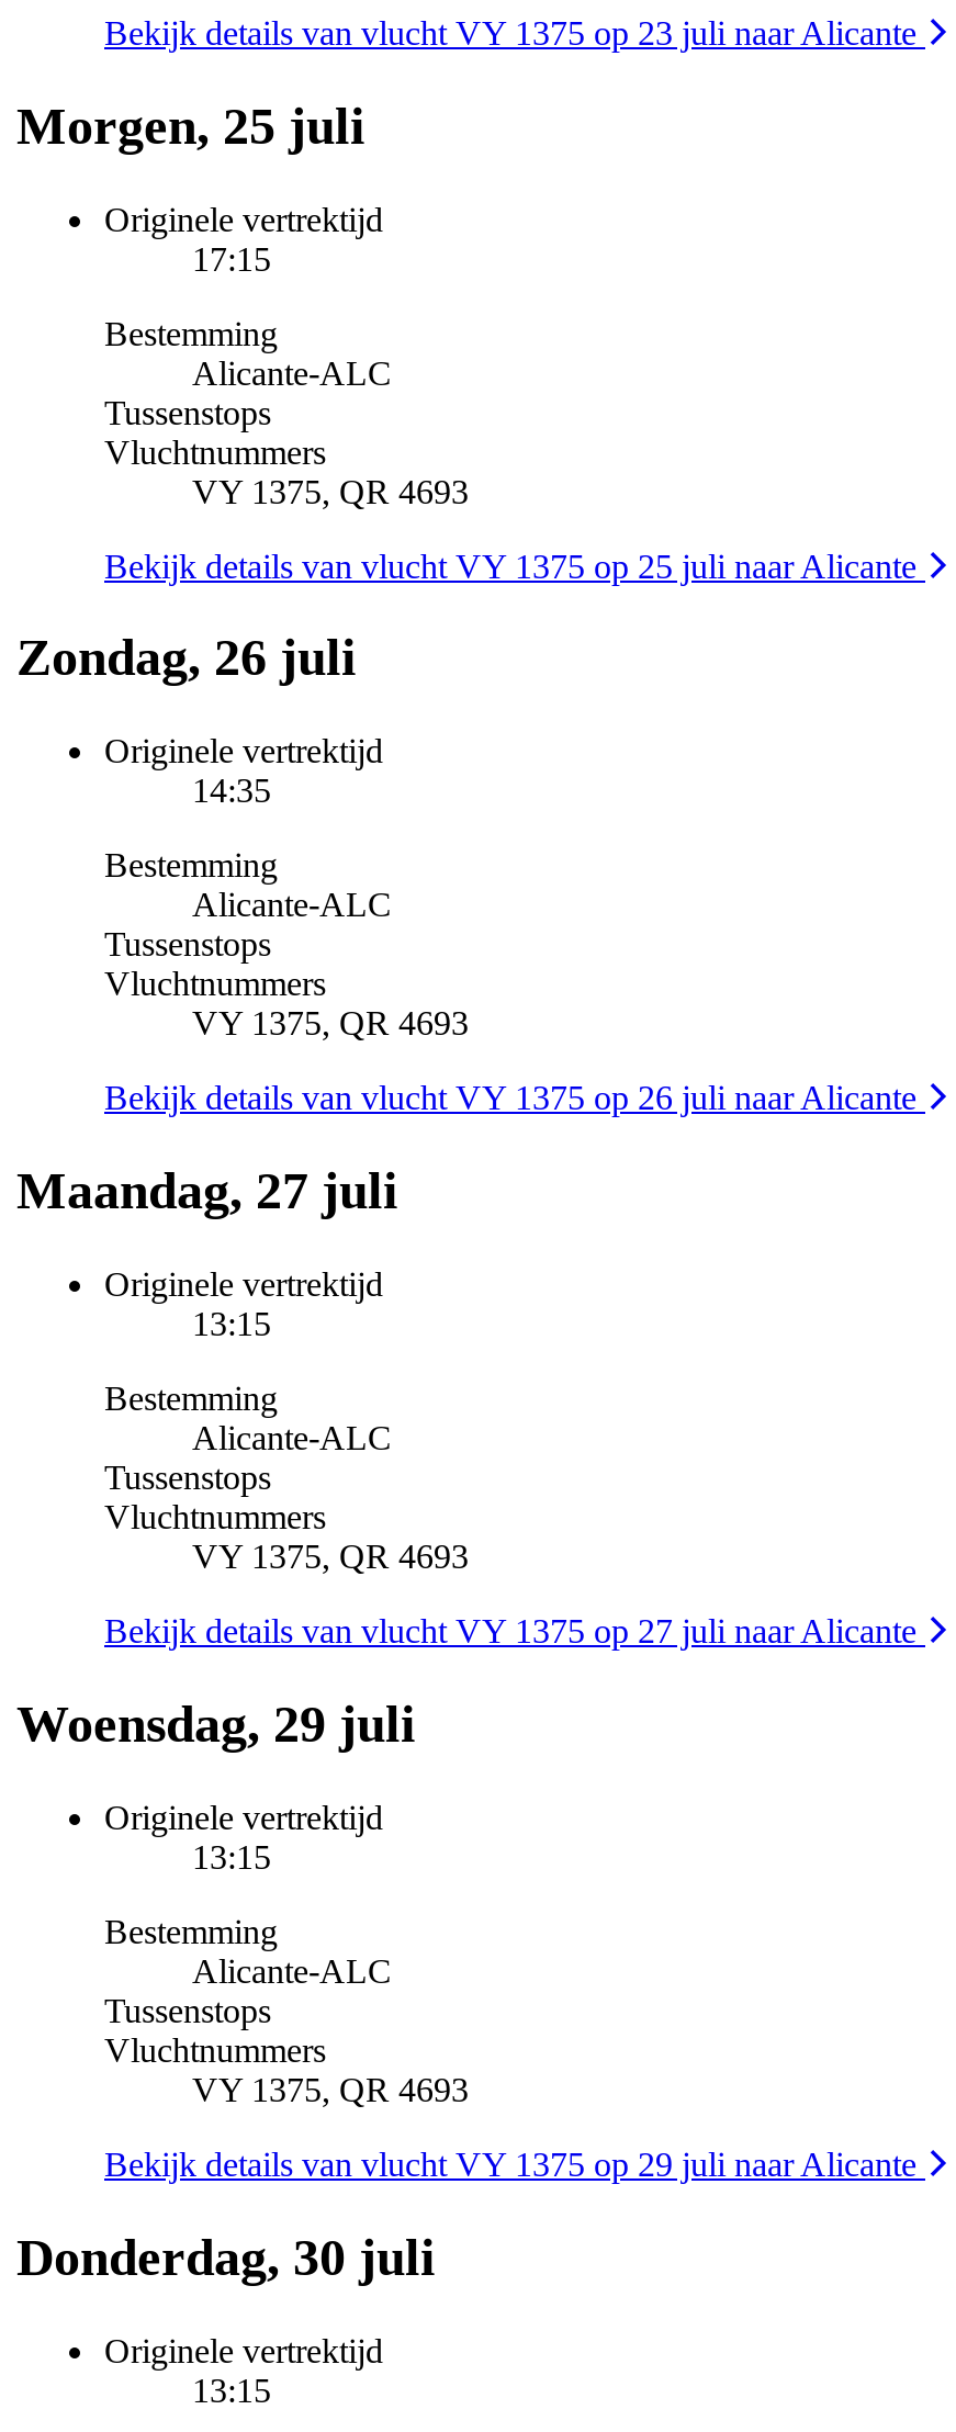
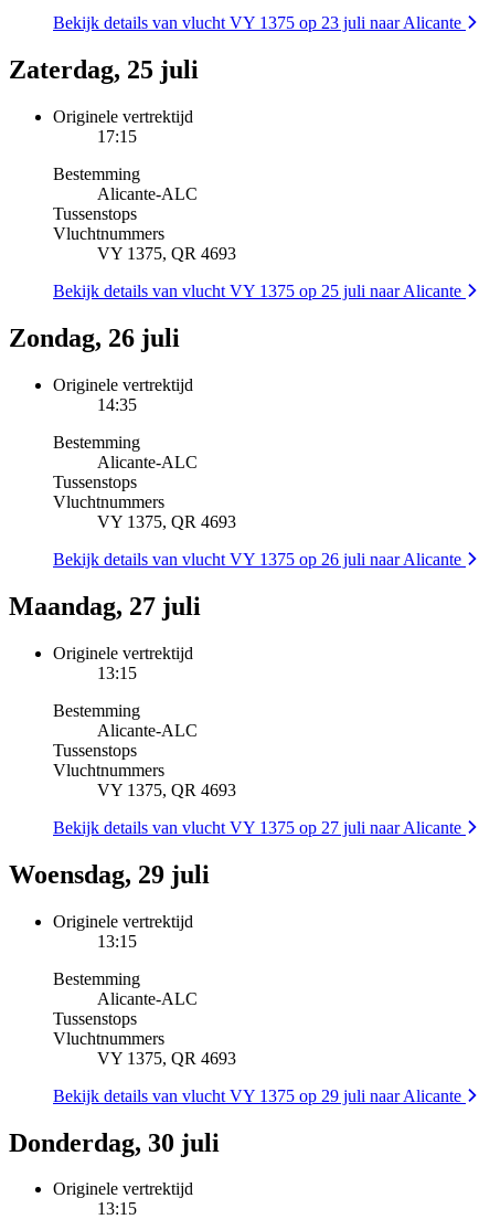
- Morgen, 25 juli
+ Zaterdag, 25 juli
